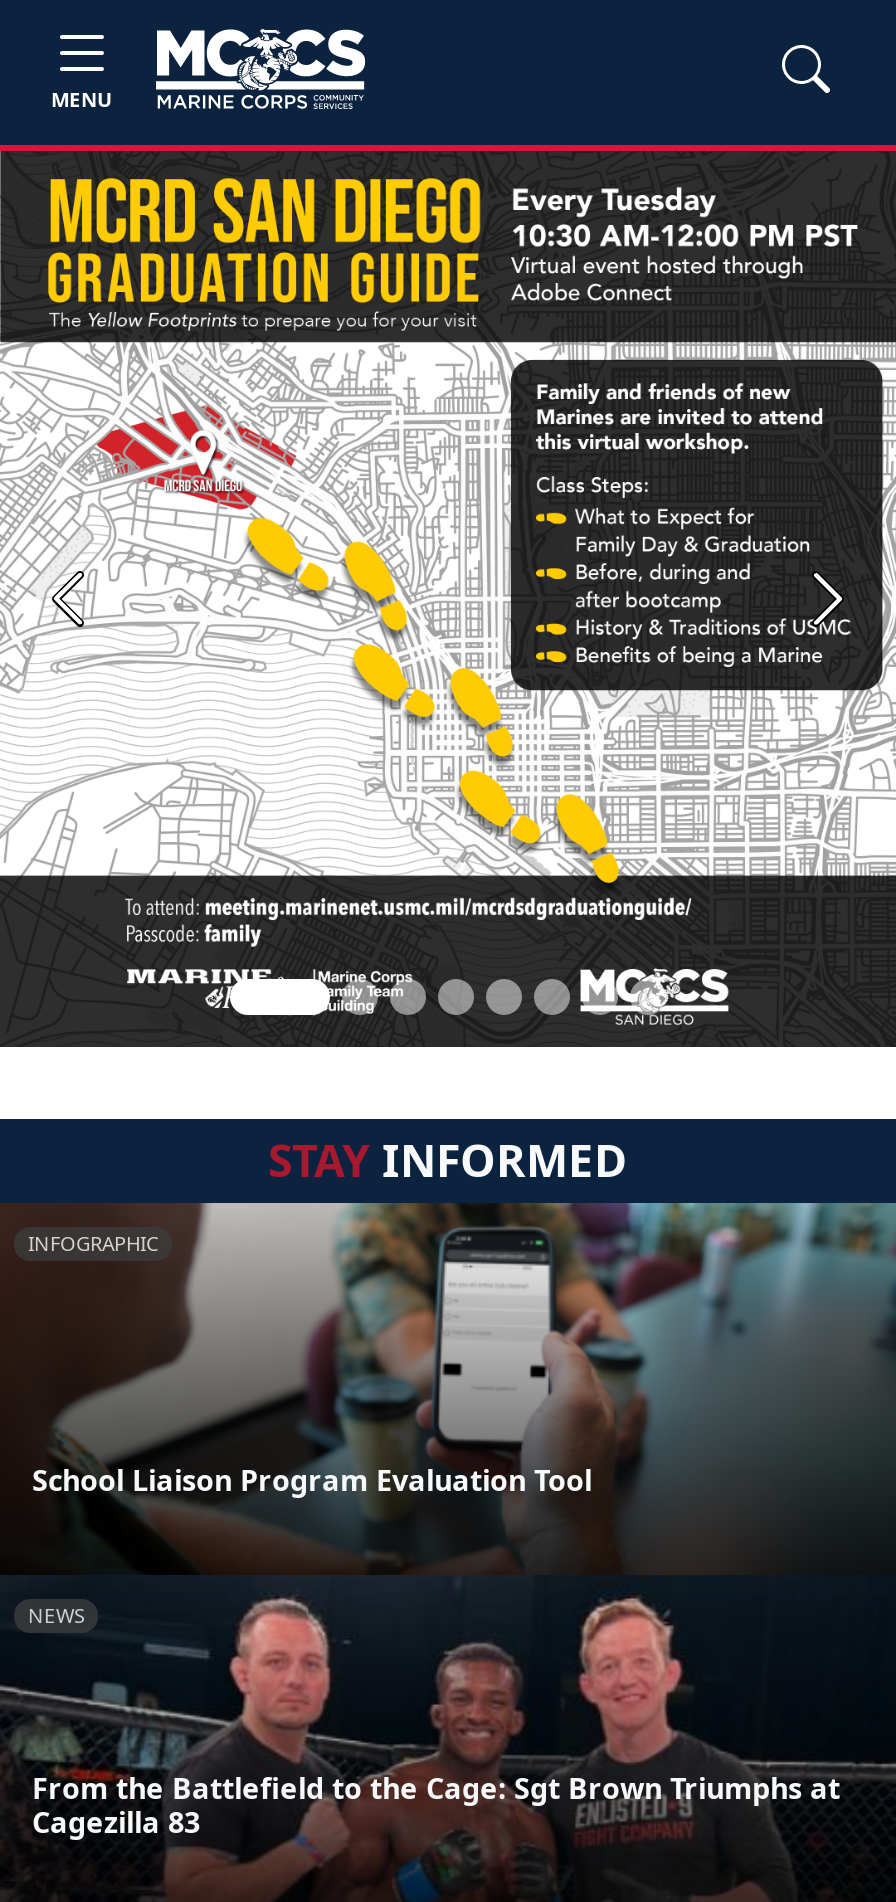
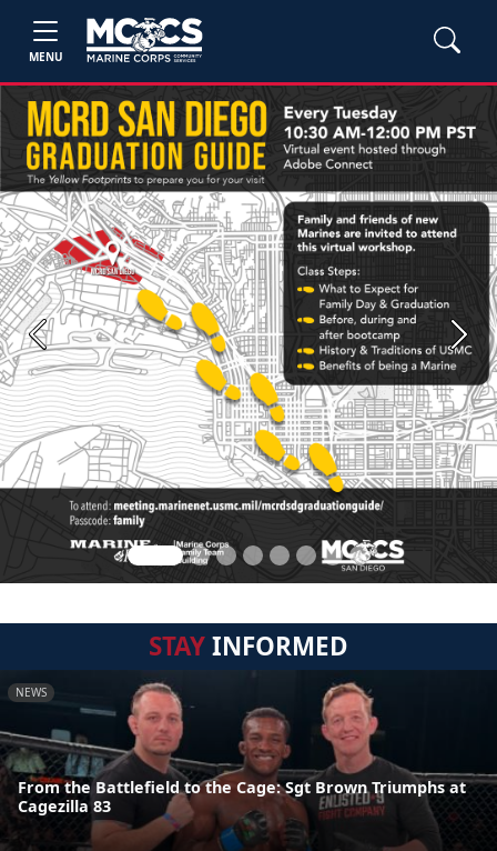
- [image]
- INFOGRAPHIC

- School Liaison Program Evaluation Tool
